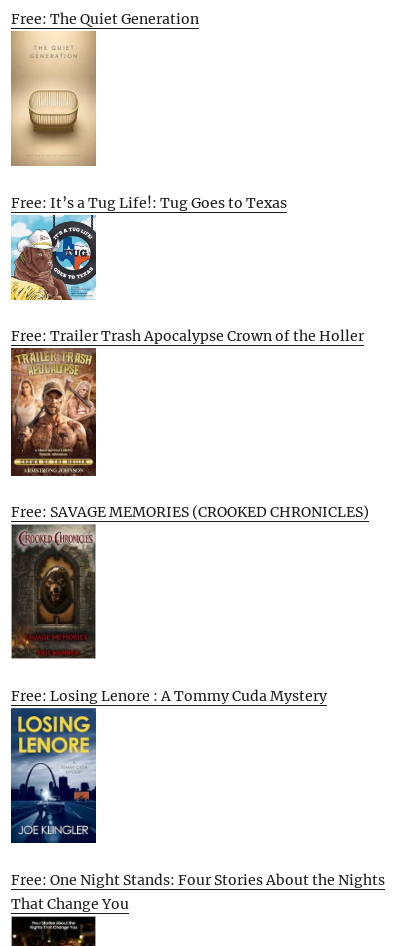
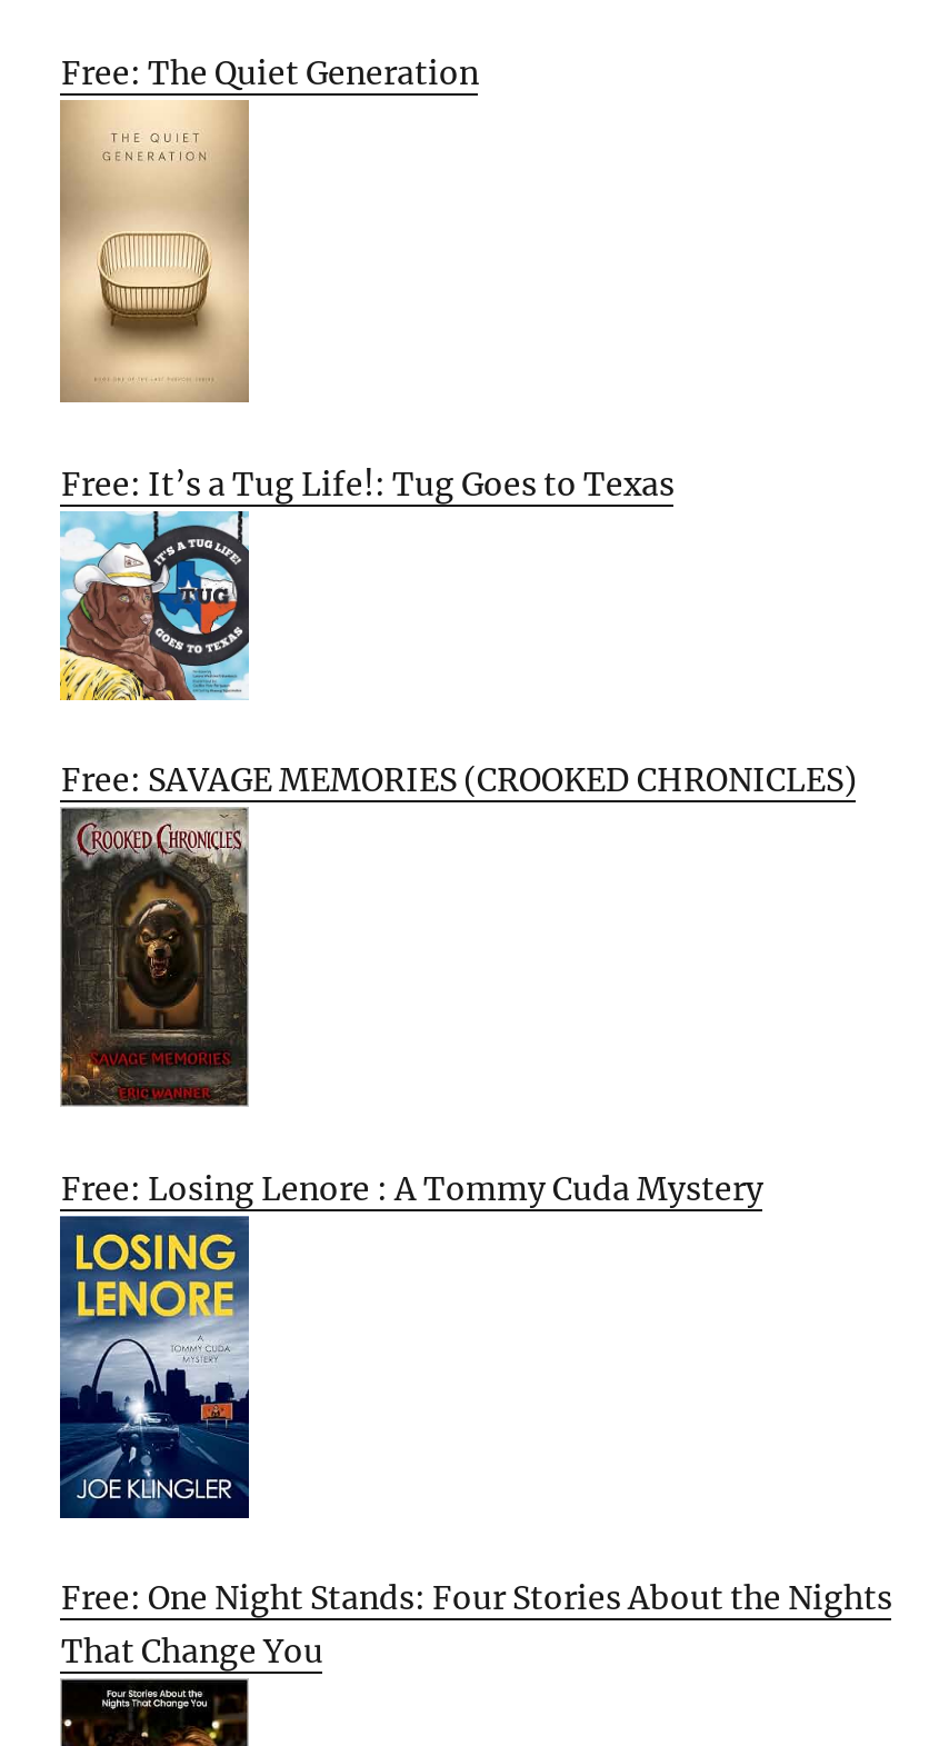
- Free: Trailer Trash Apocalypse Crown of the Holler

- [image]
